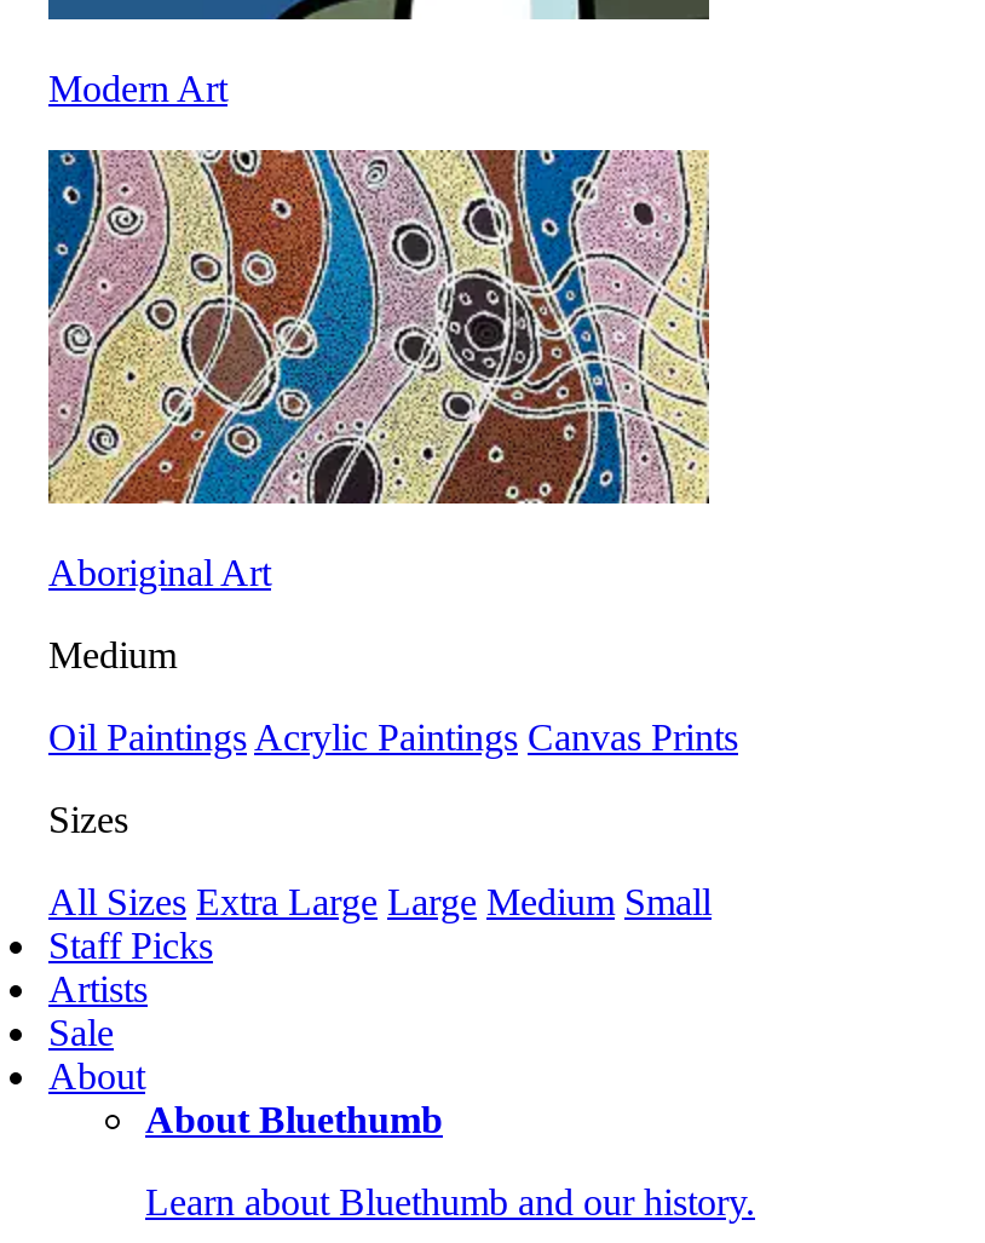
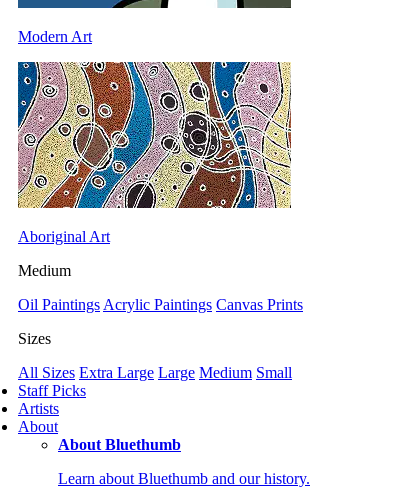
- Sale
